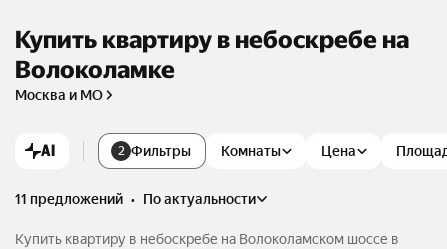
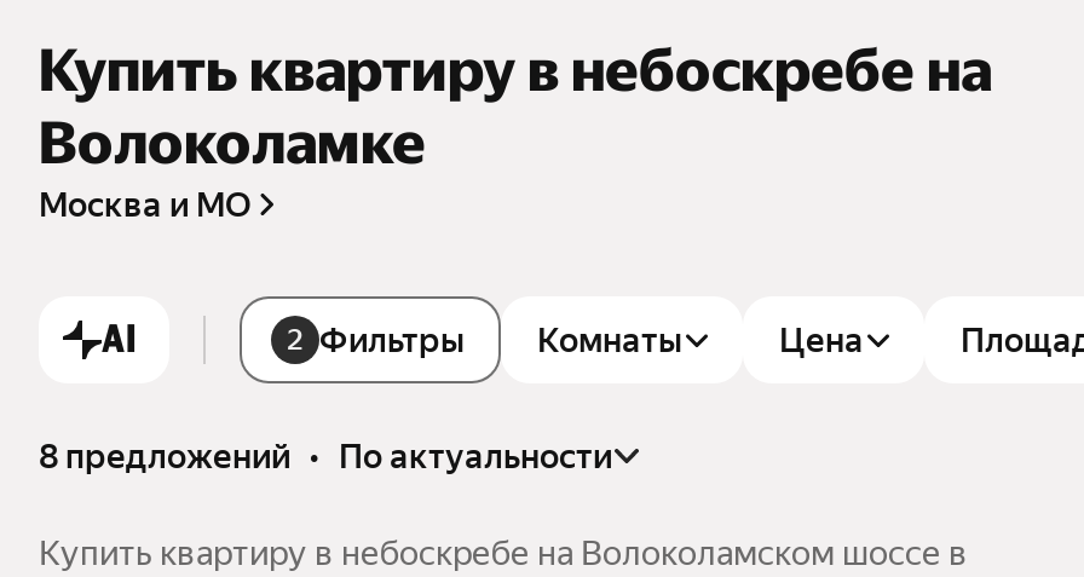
- 11 предложений • по актуальности
+ 8 предложений • по актуальности
